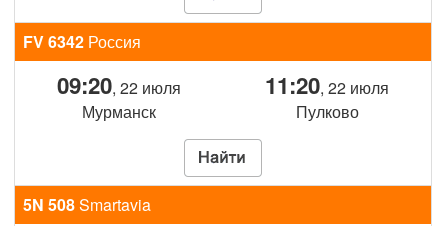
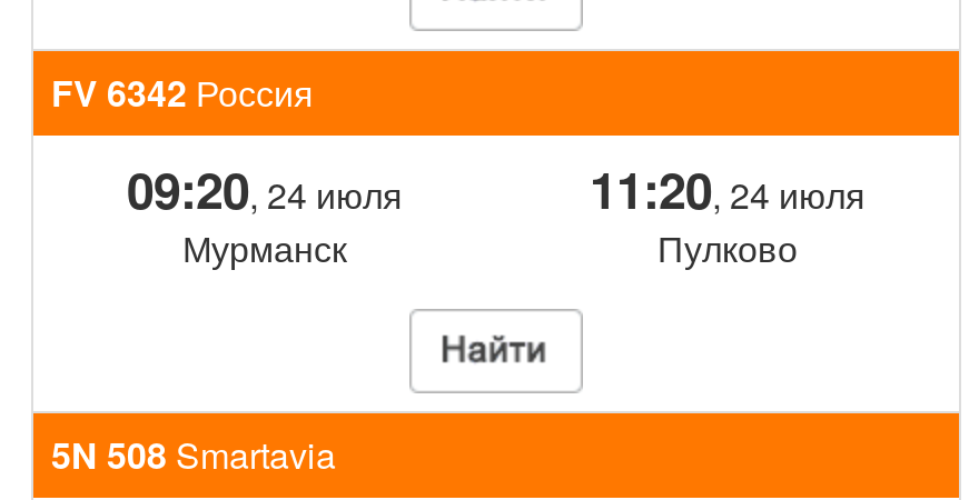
- 09:20, 22 июля
+ 09:20, 24 июля

- 11:20, 22 июля
+ 11:20, 24 июля
